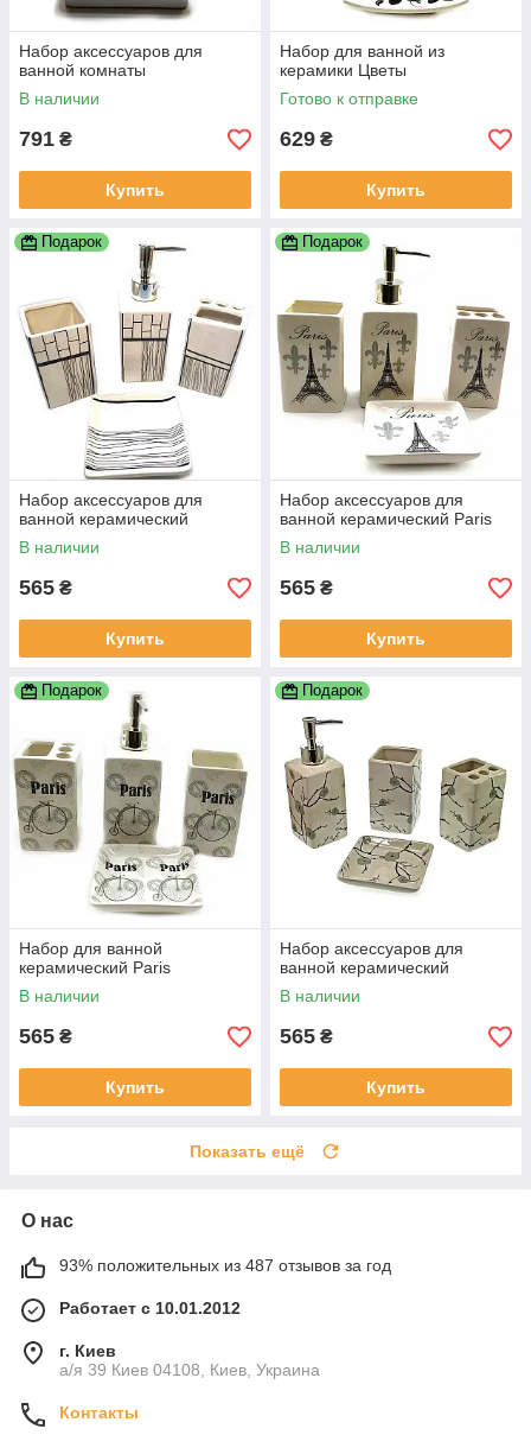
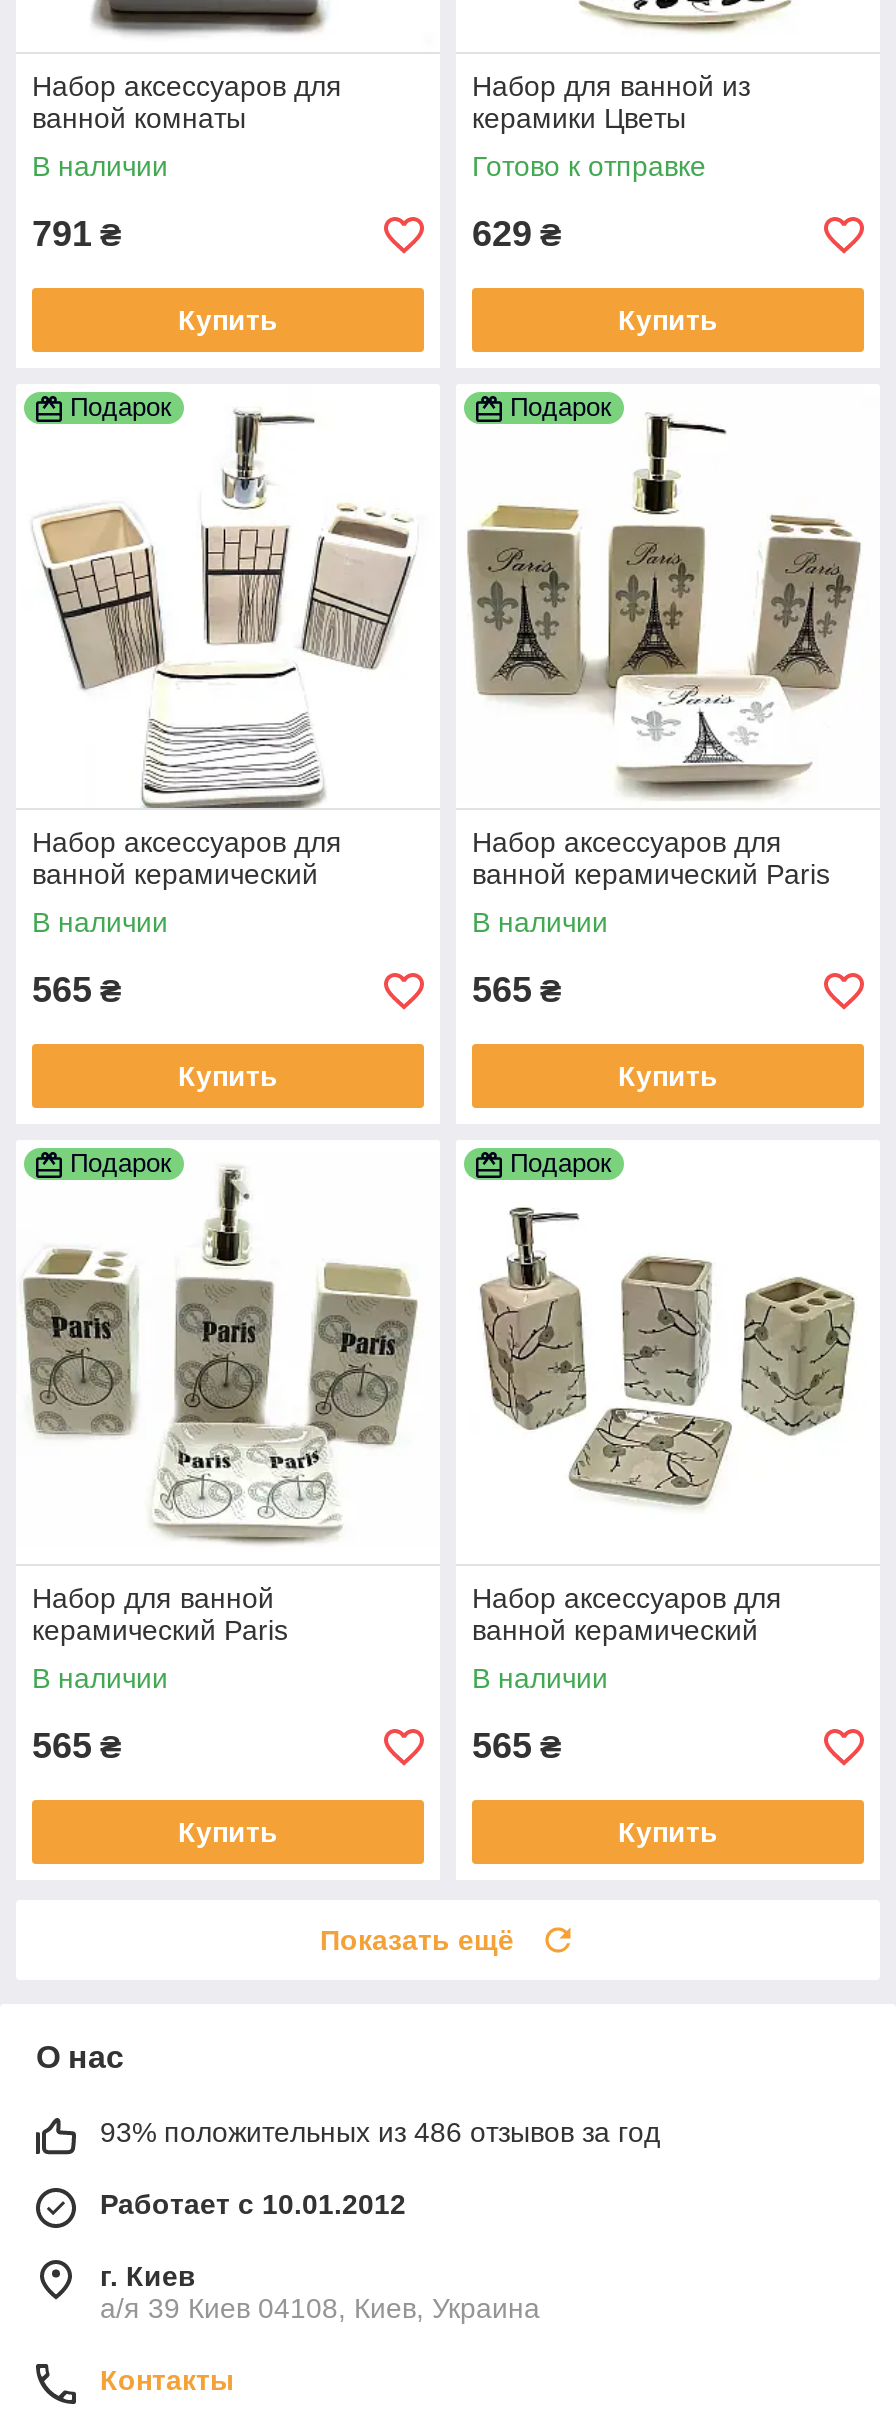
- 93% положительных из 487 отзывов за год
+ 93% положительных из 486 отзывов за год
